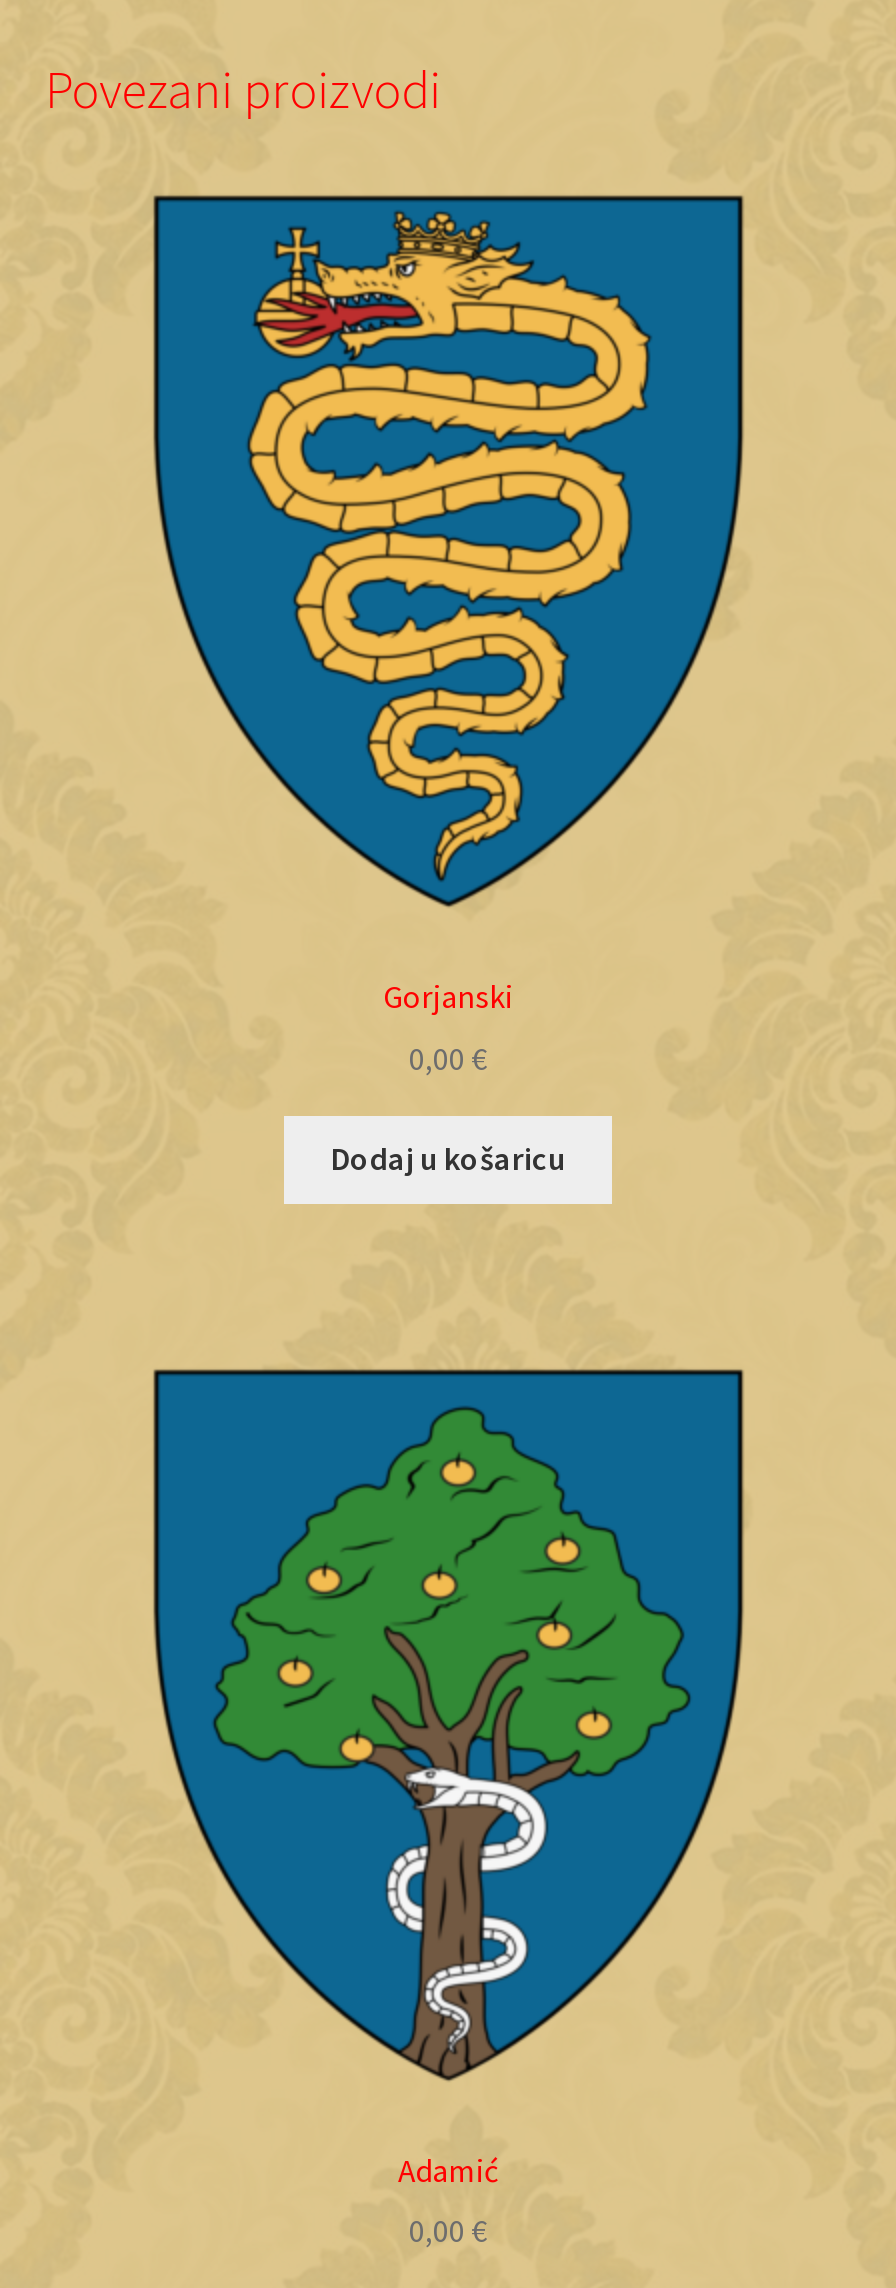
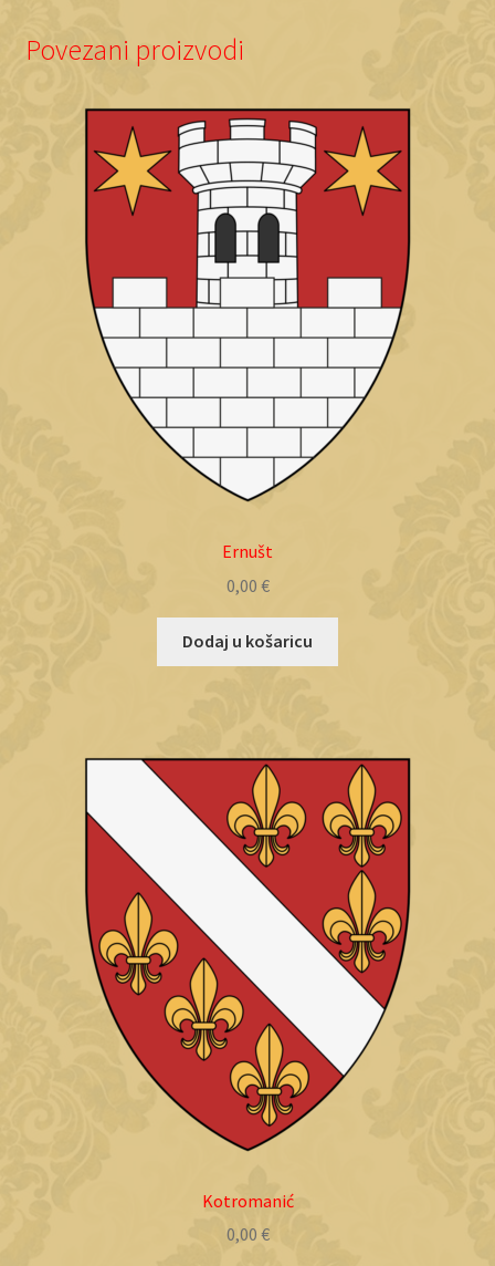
- [image]
- Gorjanski
+ [image]
+ Ernušt

- [image]
- Adamić
+ [image]
+ Kotromanić
